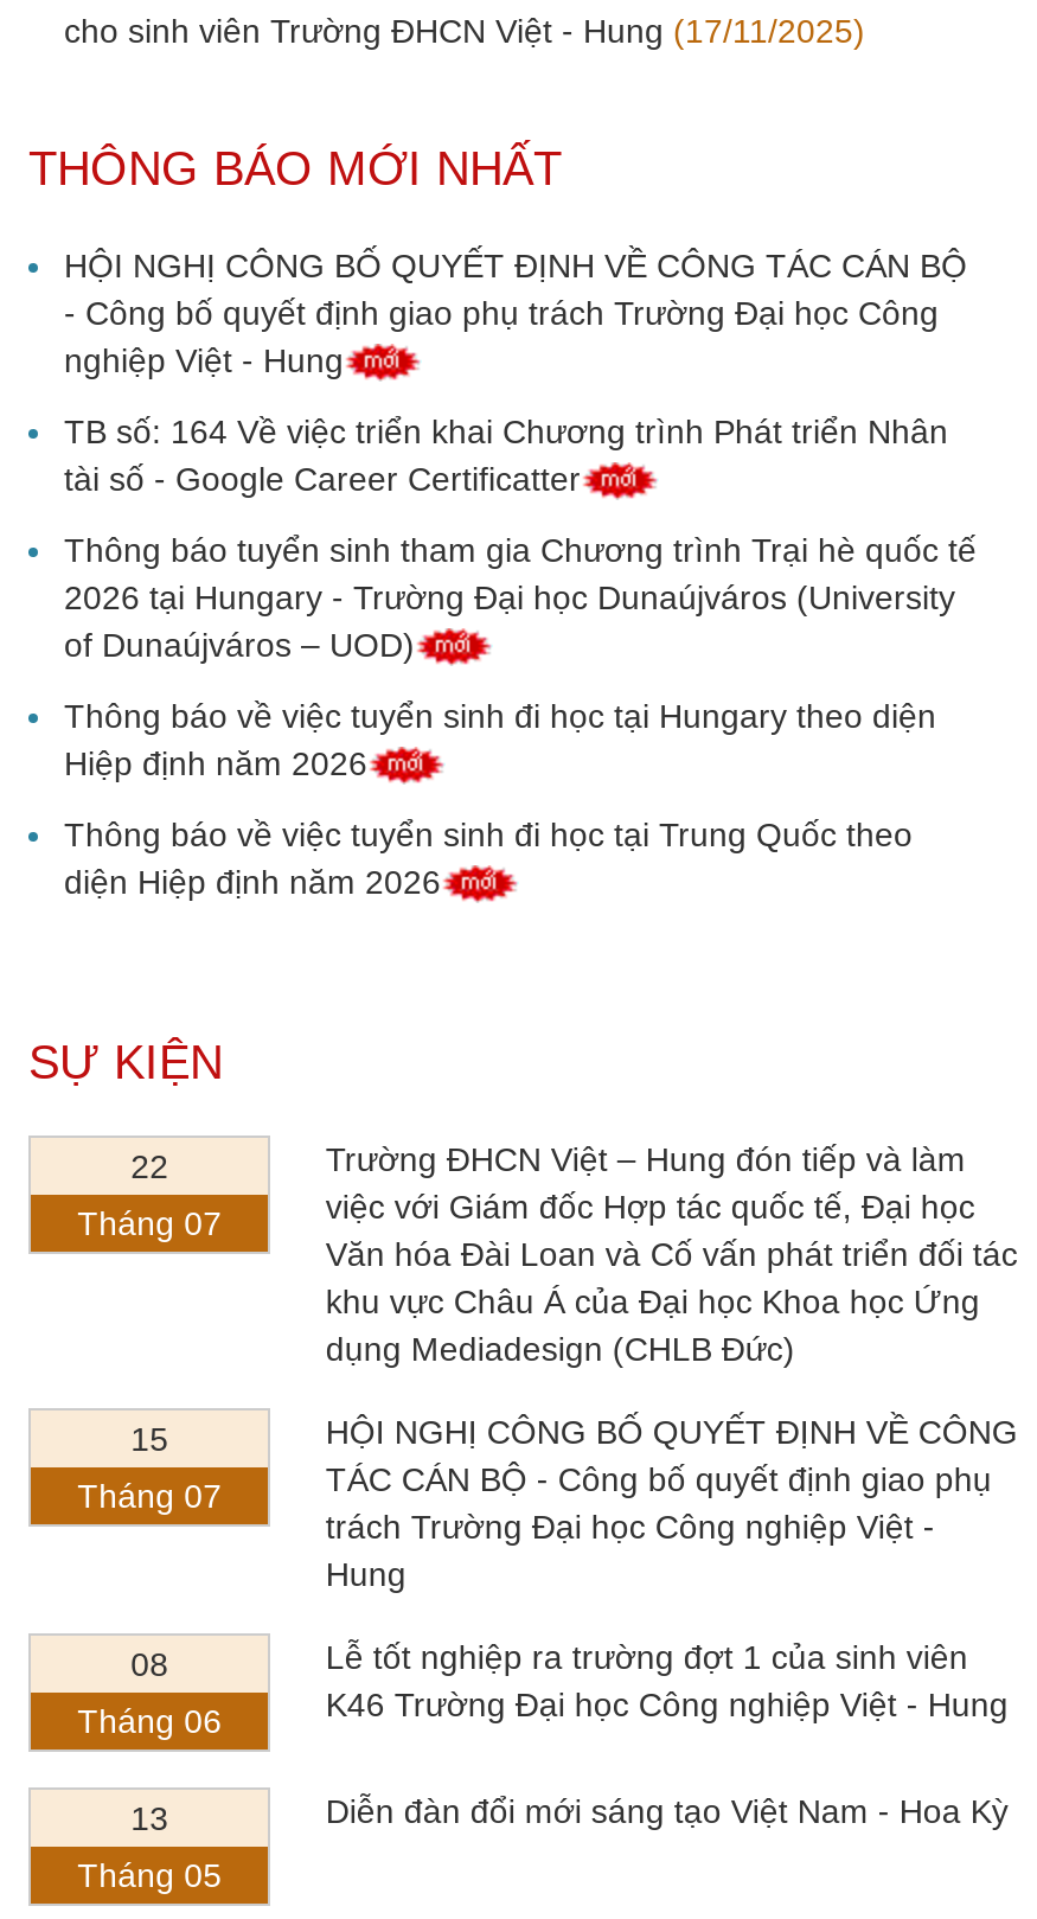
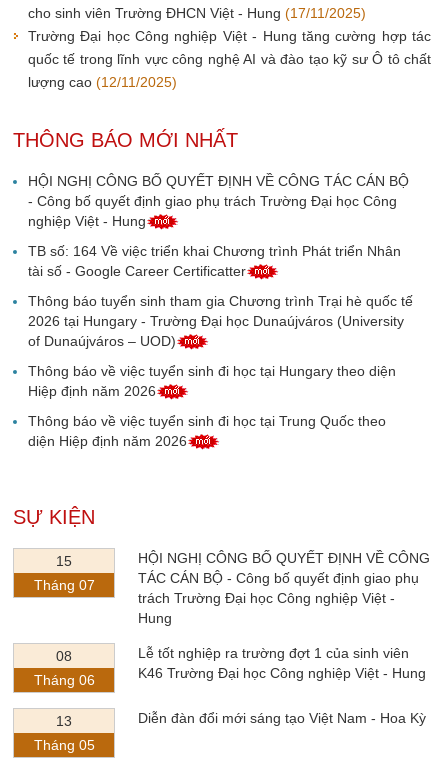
+ Trường Đại học Công nghiệp Việt - Hung tăng cường hợp tác
+ quốc tế trong lĩnh vực công nghệ AI và đào tạo kỹ sư Ô tô chất
+ lượng cao (12/11/2025)

moved down: THÔNG BÁO MỚI NHẤT | HỘI NGHỊ CÔNG BỐ QUYẾT ĐỊNH VỀ CÔNG TÁC CÁN BỘ | - Công bố quyết định giao phụ trách Trường Đại học Công | ... | diện Hiệp định năm 2026 | SỰ KIỆN

- 22
- Tháng 07

- Trường ĐHCN Việt – Hung đón tiếp và làm
- việc với Giám đốc Hợp tác quốc tế, Đại học
- Văn hóa Đài Loan và Cố vấn phát triển đối tác
- khu vực Châu Á của Đại học Khoa học Ứng
- dụng Mediadesign (CHLB Đức)
